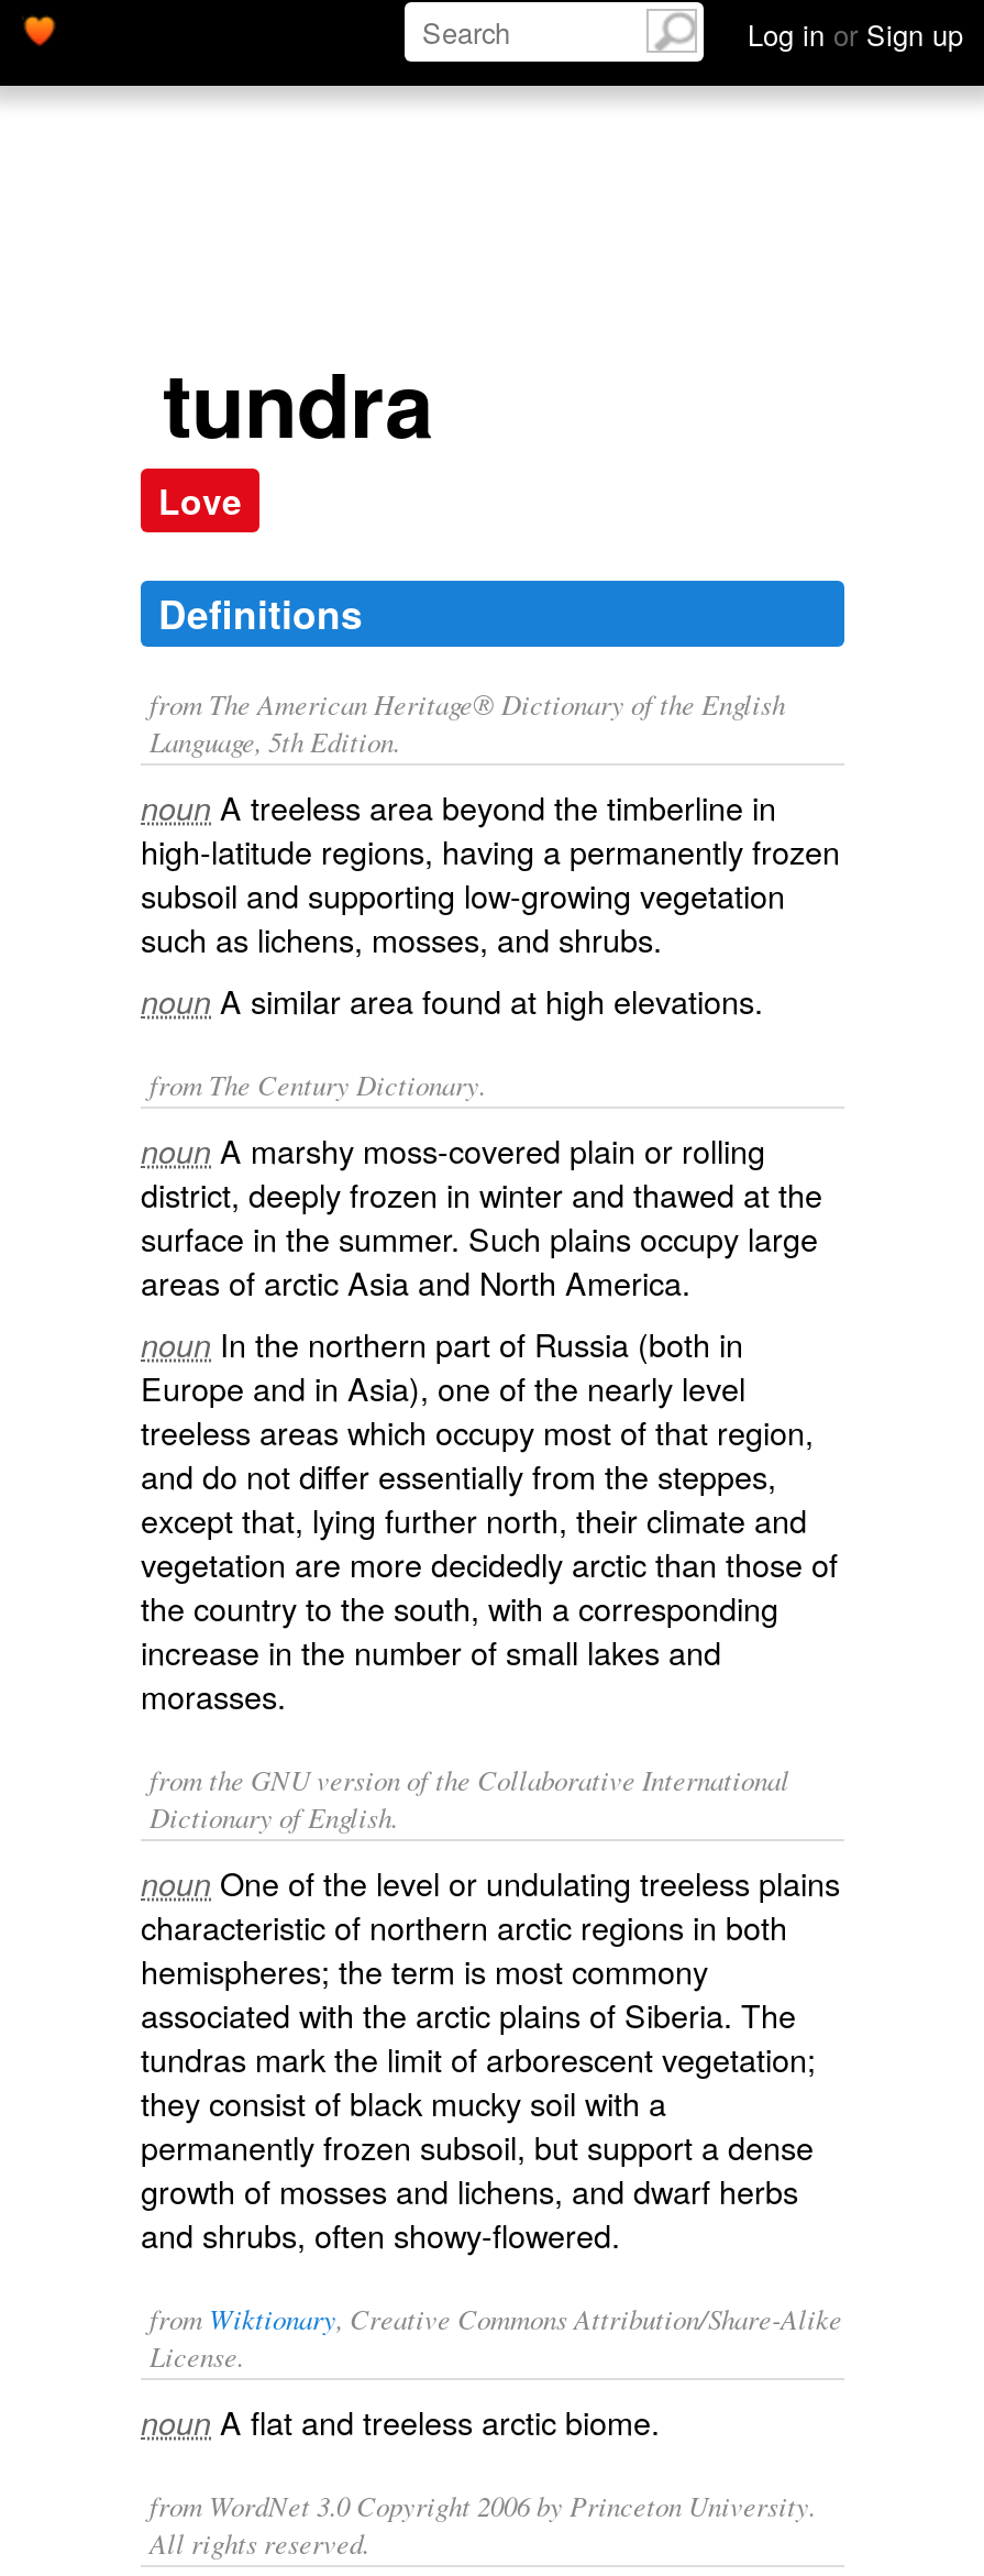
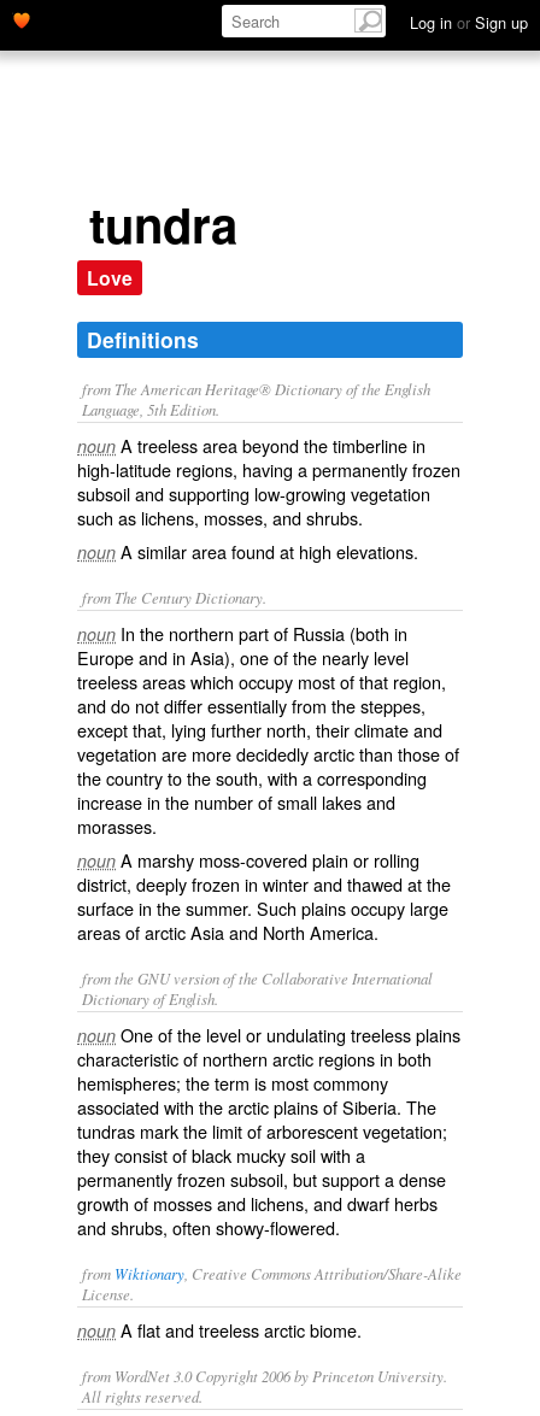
moved down: noun A marshy moss-covered plain or rolling | district, deeply frozen in winter and thawed at the | surface in the summer. Such plains occupy large | areas of arctic Asia and North America.

moved up: noun In the northern part of Russia (both in | Europe and in Asia), one of the nearly level | treeless areas which occupy most of that region, | ... | increase in the number of small lakes and | morasses.
